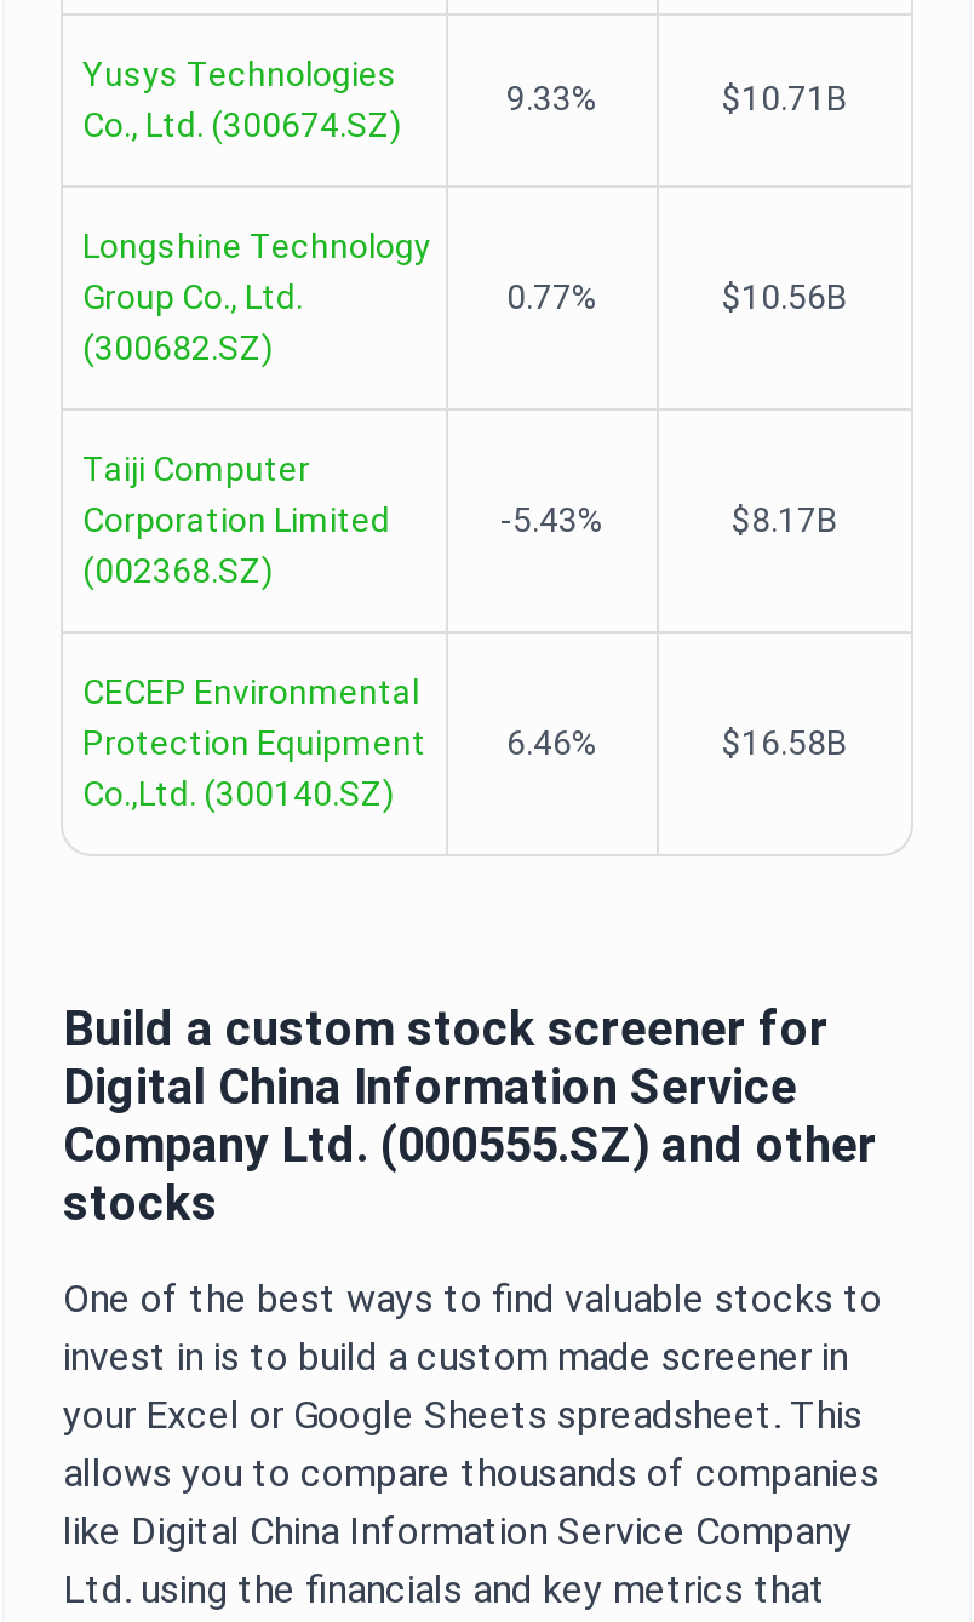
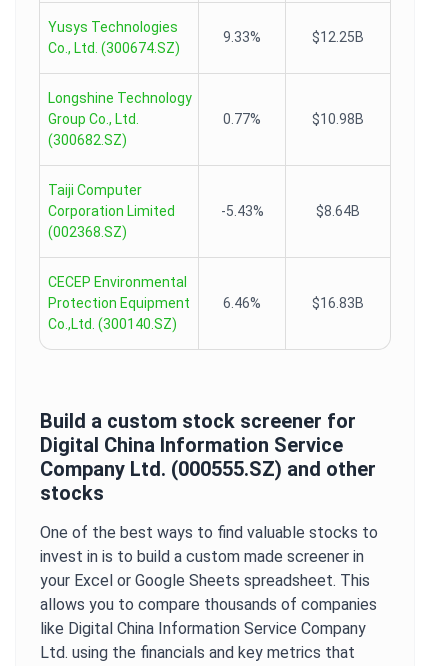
- $10.71B
+ $12.25B

- $10.56B
+ $10.98B

- $8.17B
+ $8.64B

- $16.58B
+ $16.83B
